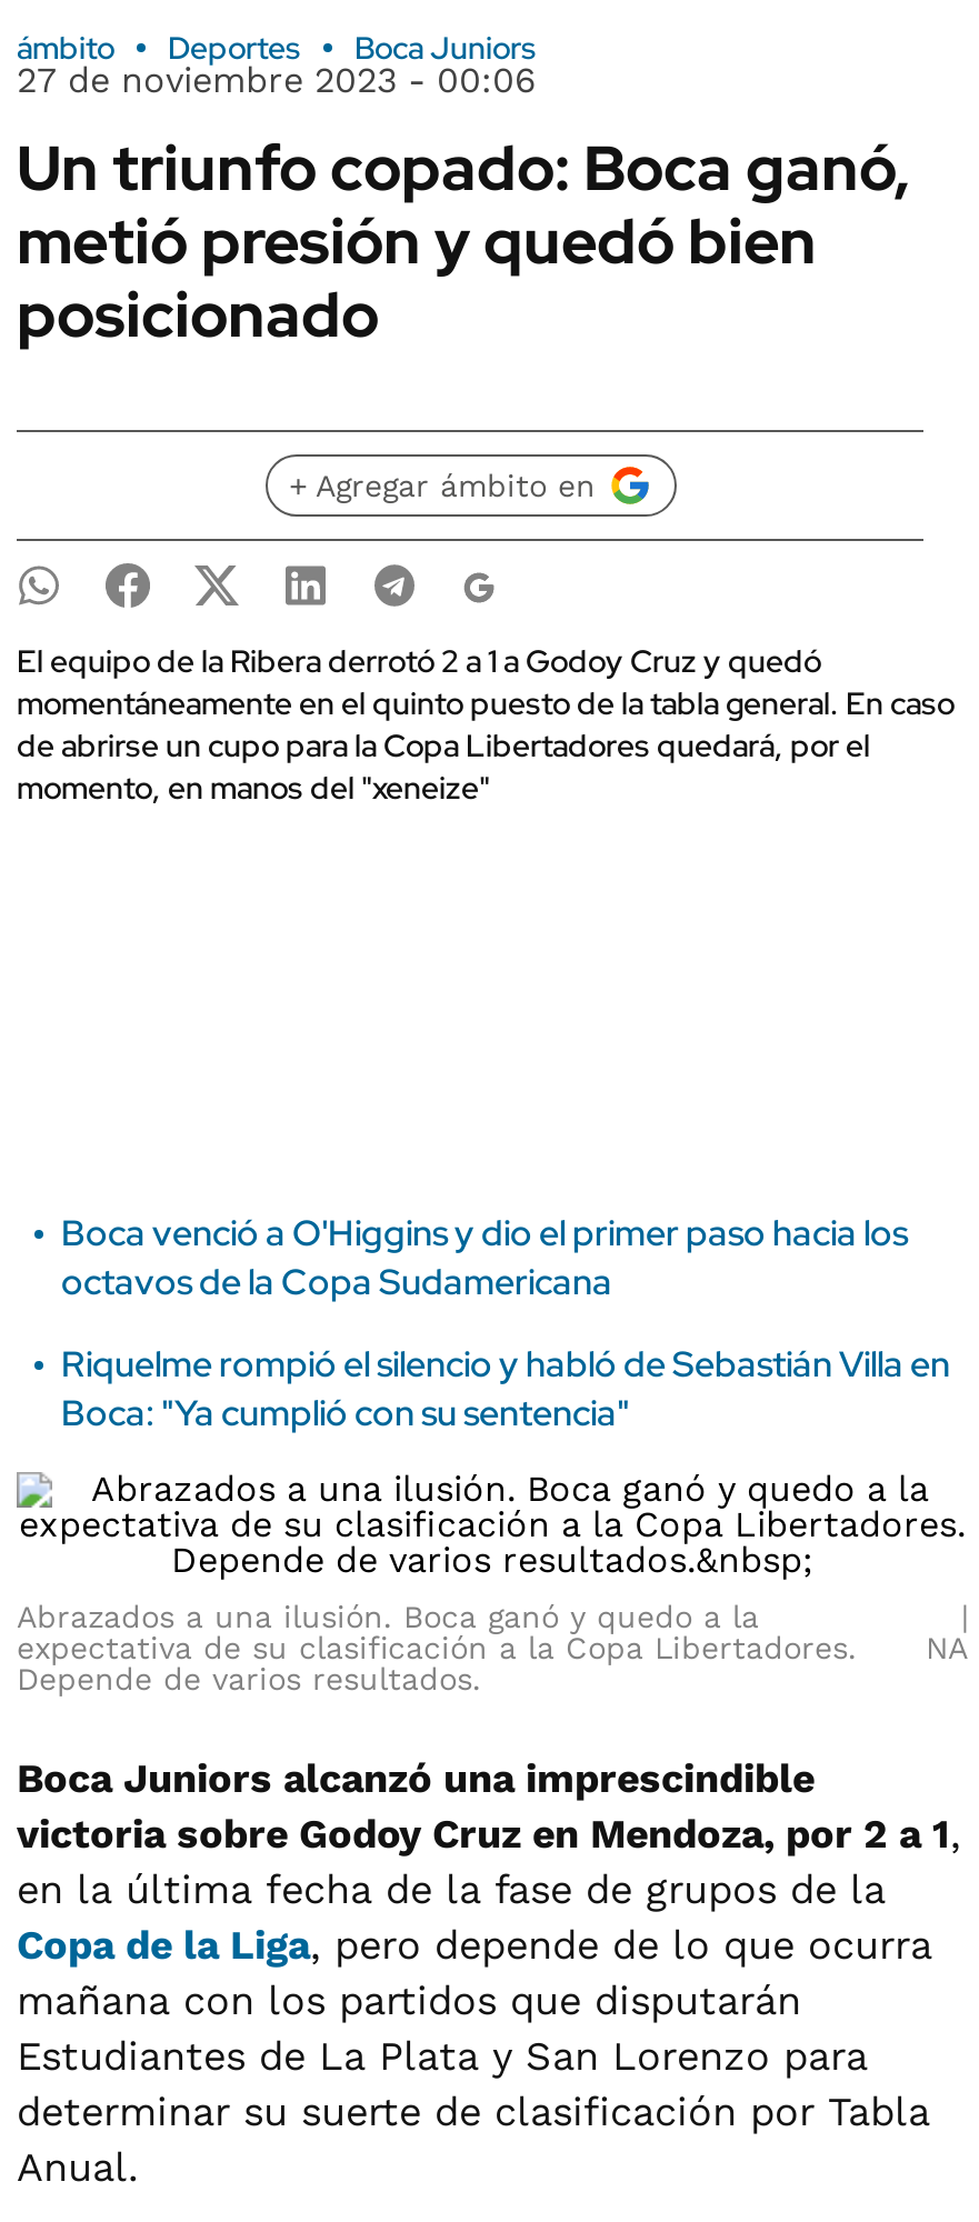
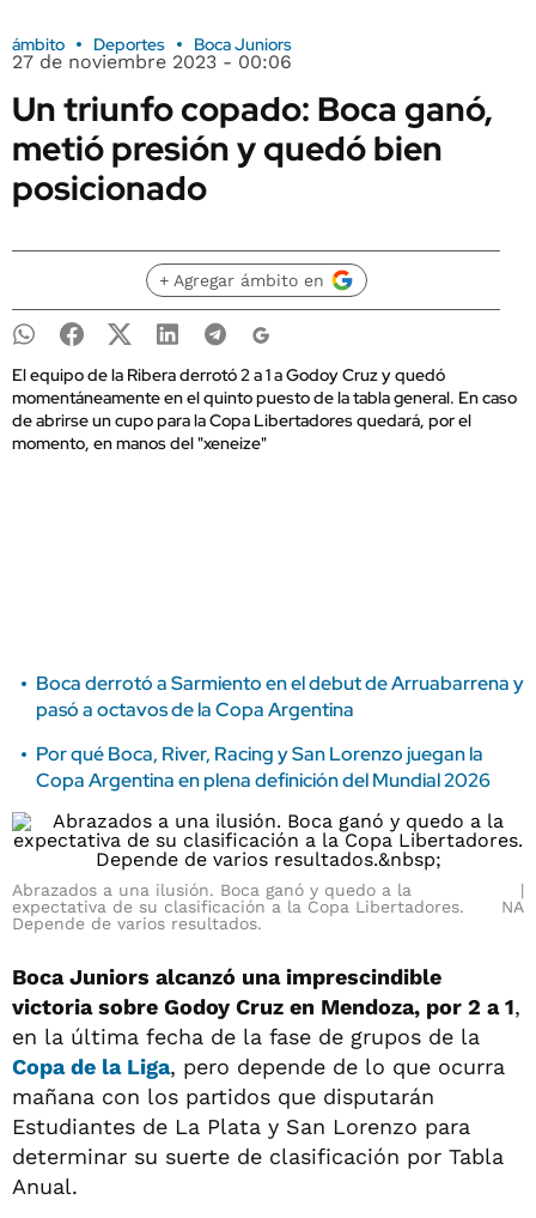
- Boca venció a O'Higgins y dio el primer paso hacia los
- octavos de la Copa Sudamericana
+ Boca derrotó a Sarmiento en el debut de Arruabarrena y
+ pasó a octavos de la Copa Argentina

- Riquelme rompió el silencio y habló de Sebastián Villa en
- Boca: "Ya cumplió con su sentencia"
+ Por qué Boca, River, Racing y San Lorenzo juegan la
+ Copa Argentina en plena definición del Mundial 2026
